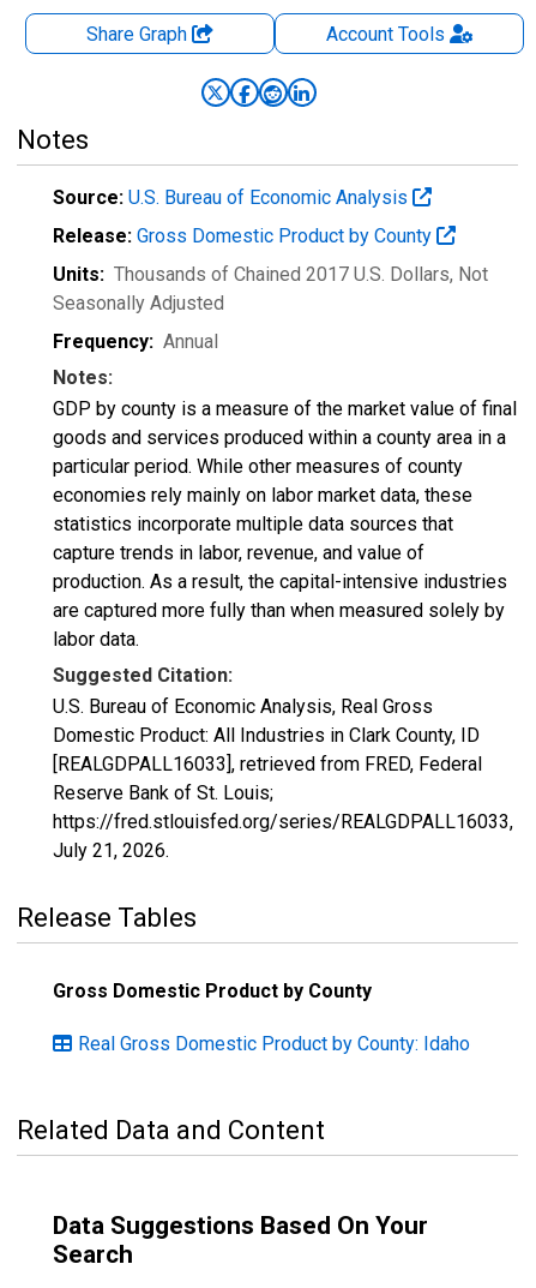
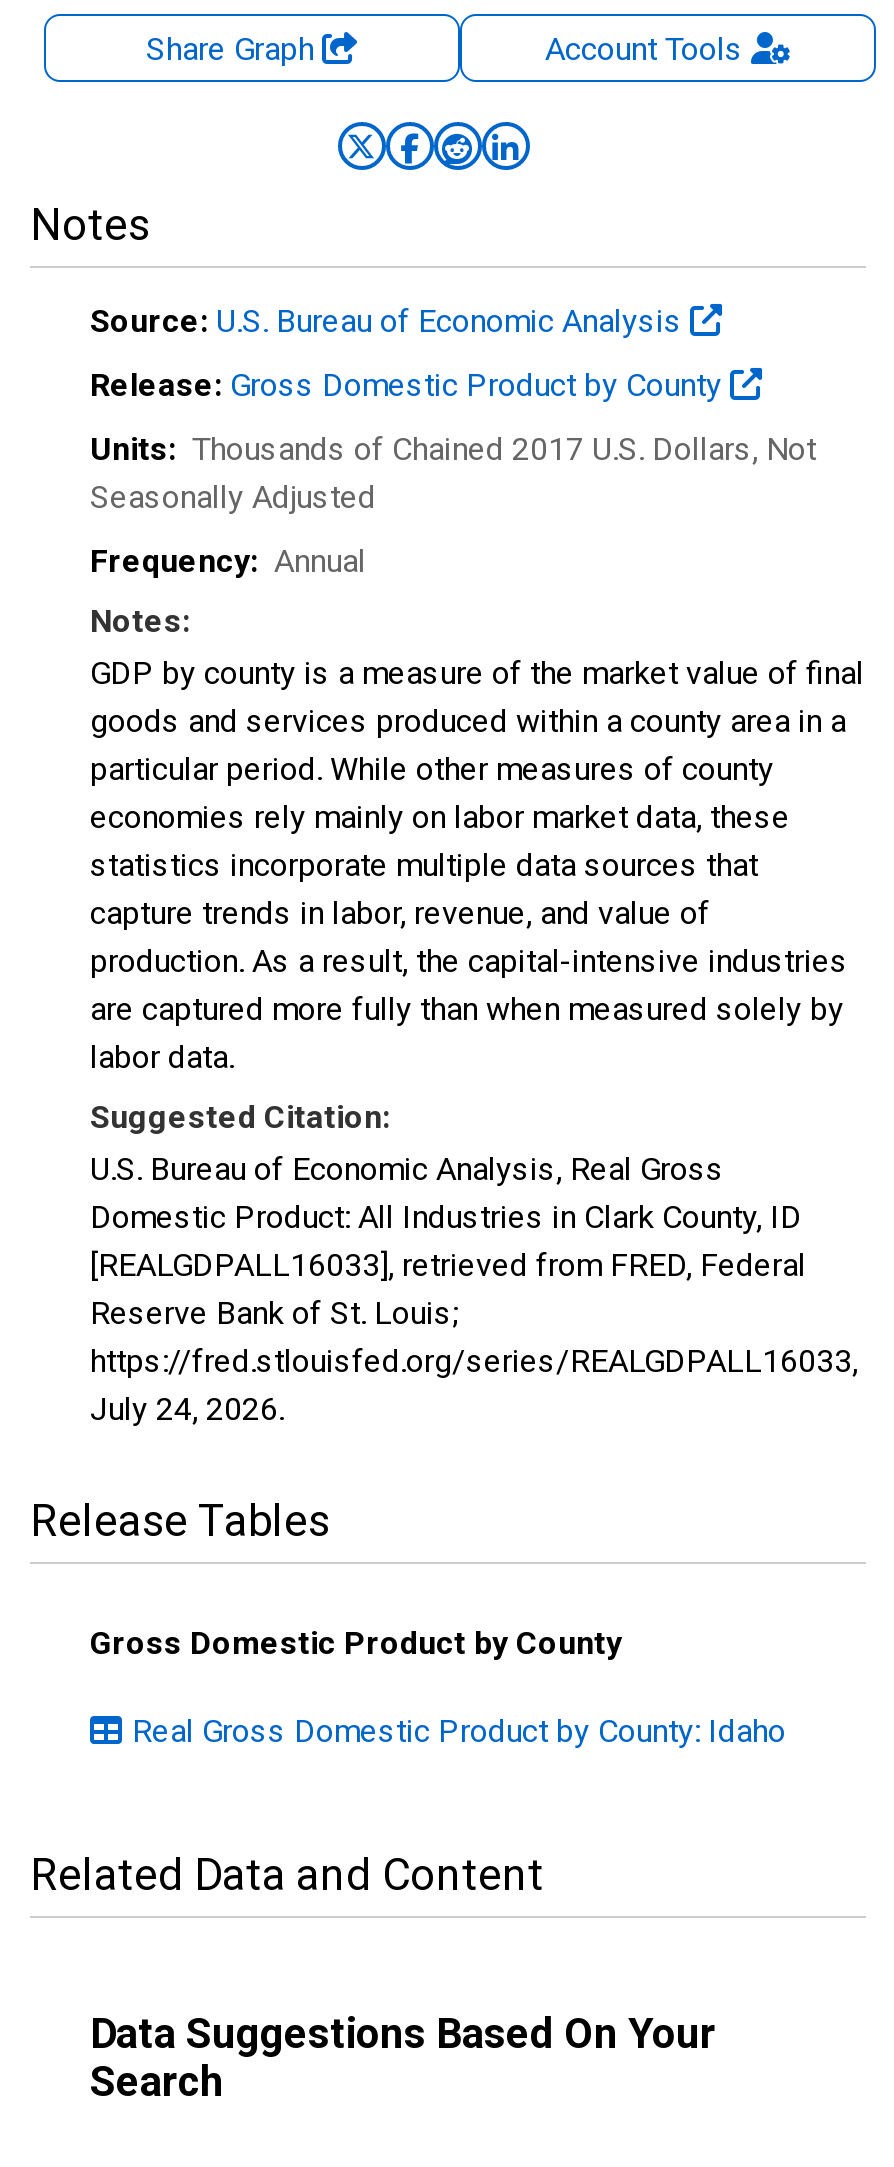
- July 21, 2026.
+ July 24, 2026.
